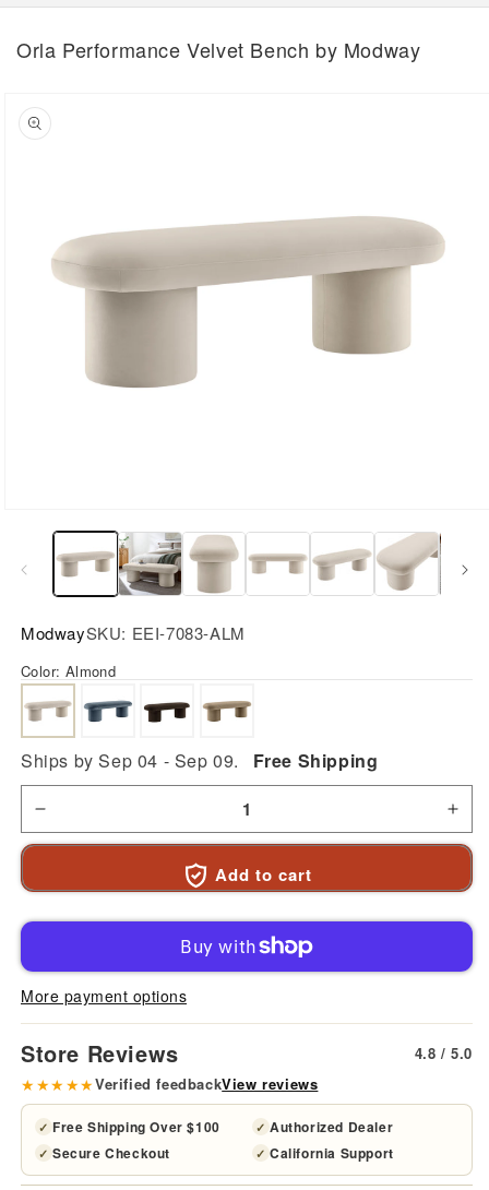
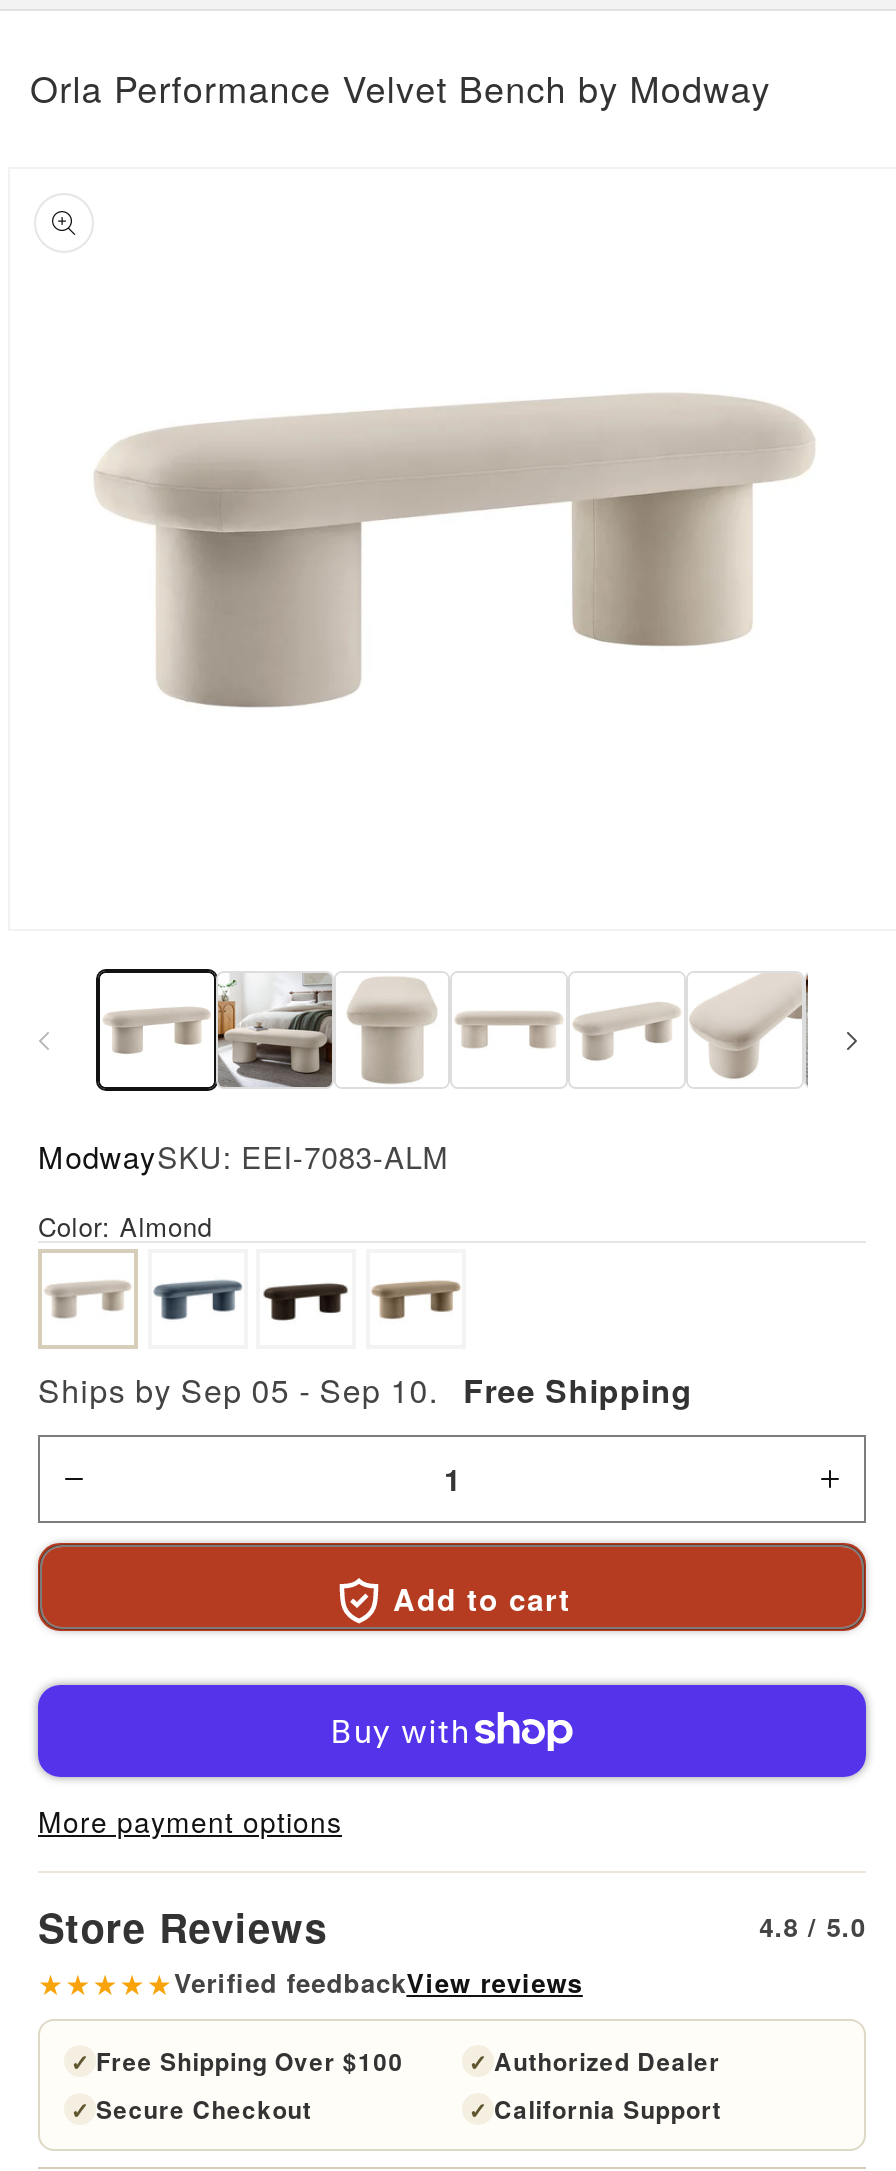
- Ships by Sep 04 - Sep 09. Free Shipping
+ Ships by Sep 05 - Sep 10. Free Shipping
